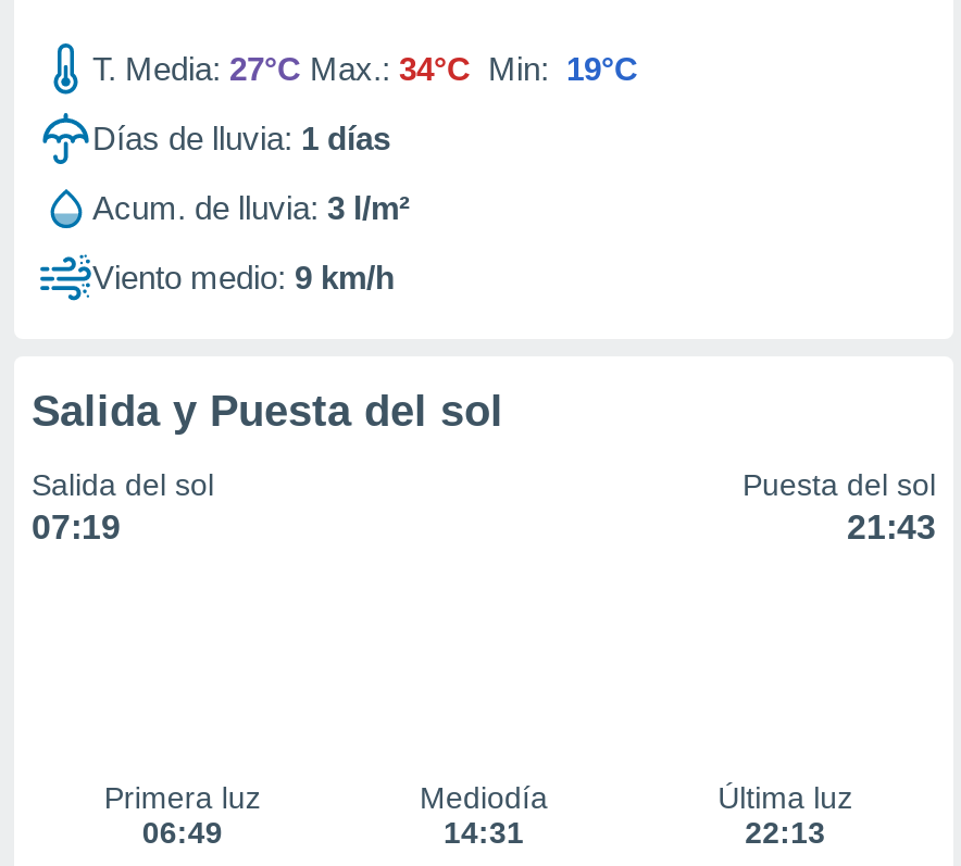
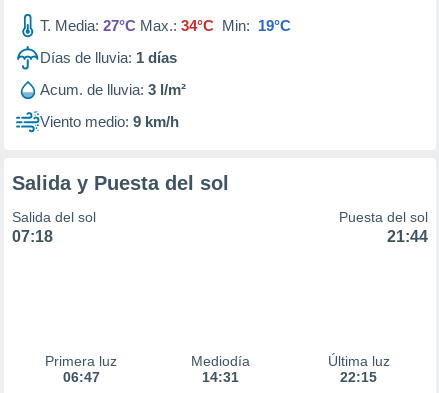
- 07:19
+ 07:18

- 21:43
+ 21:44

- 06:49
+ 06:47

- 22:13
+ 22:15
